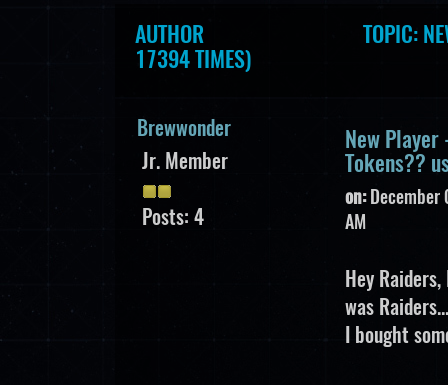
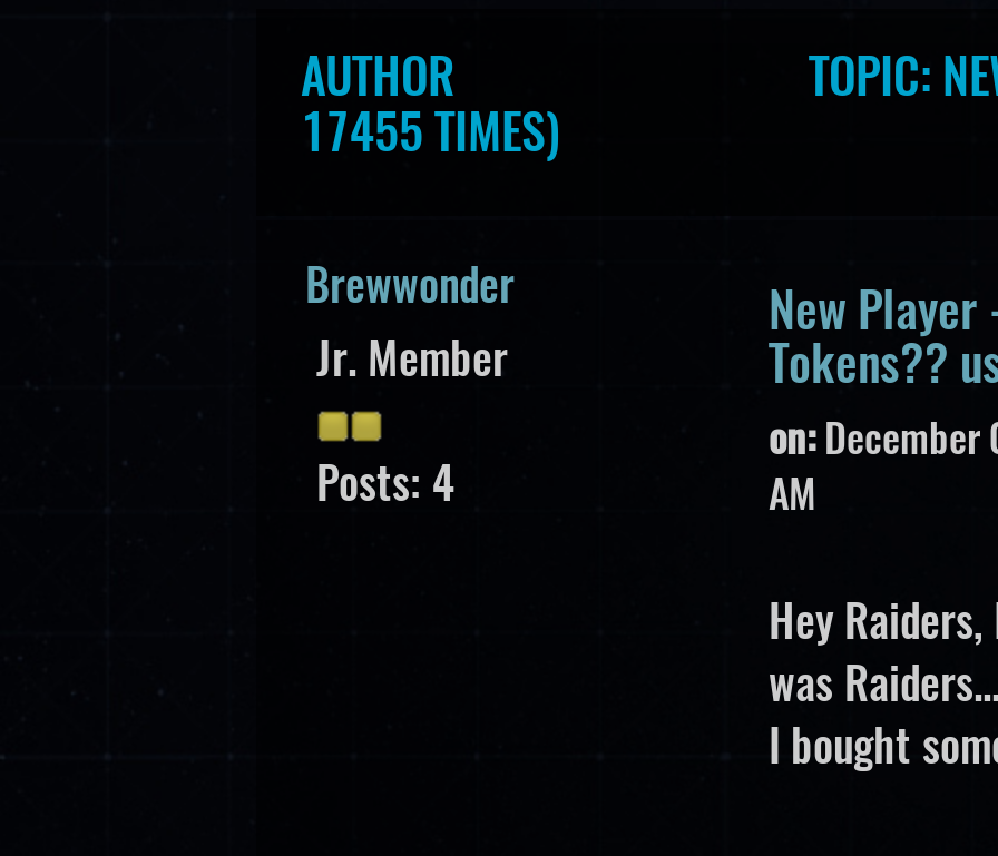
- 17394 TIMES)
+ 17455 TIMES)
